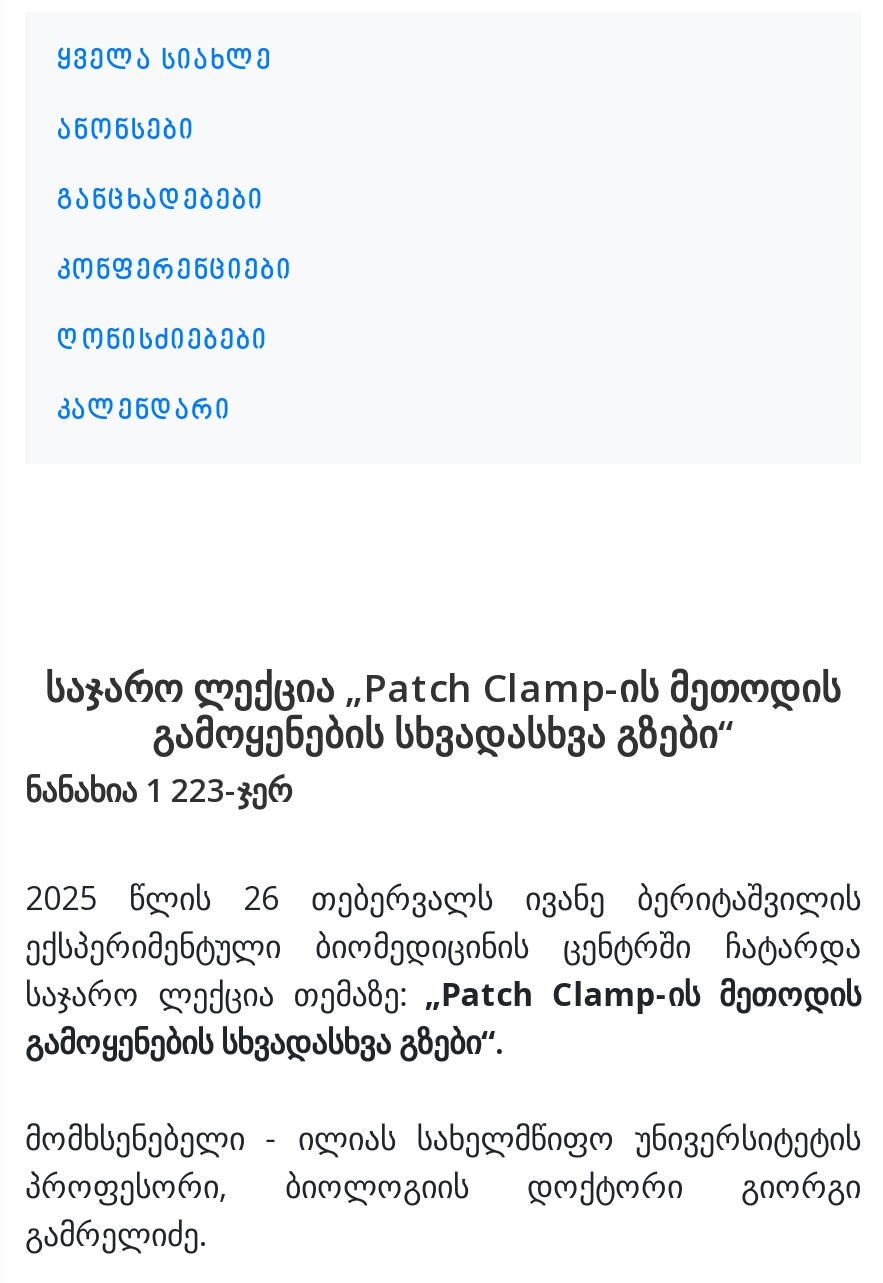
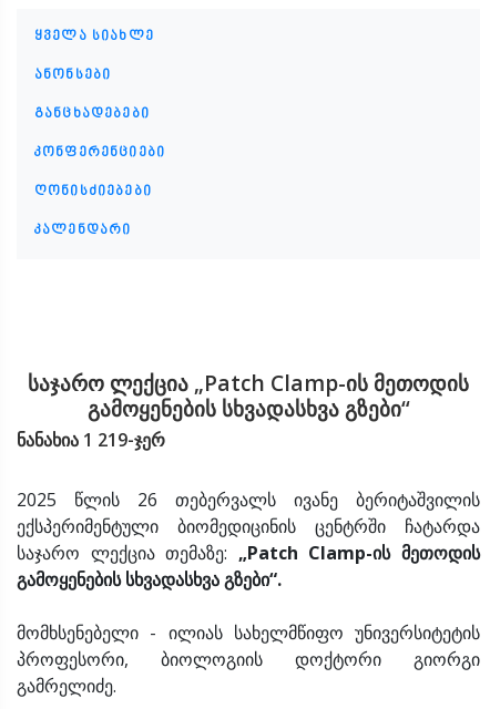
- ნანახია 1 223-ჯერ
+ ნანახია 1 219-ჯერ
